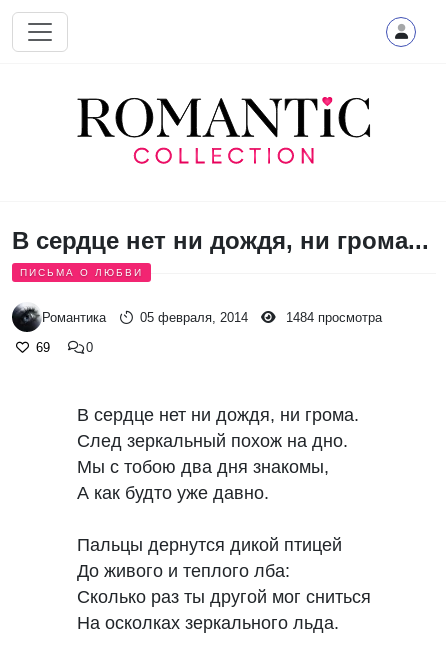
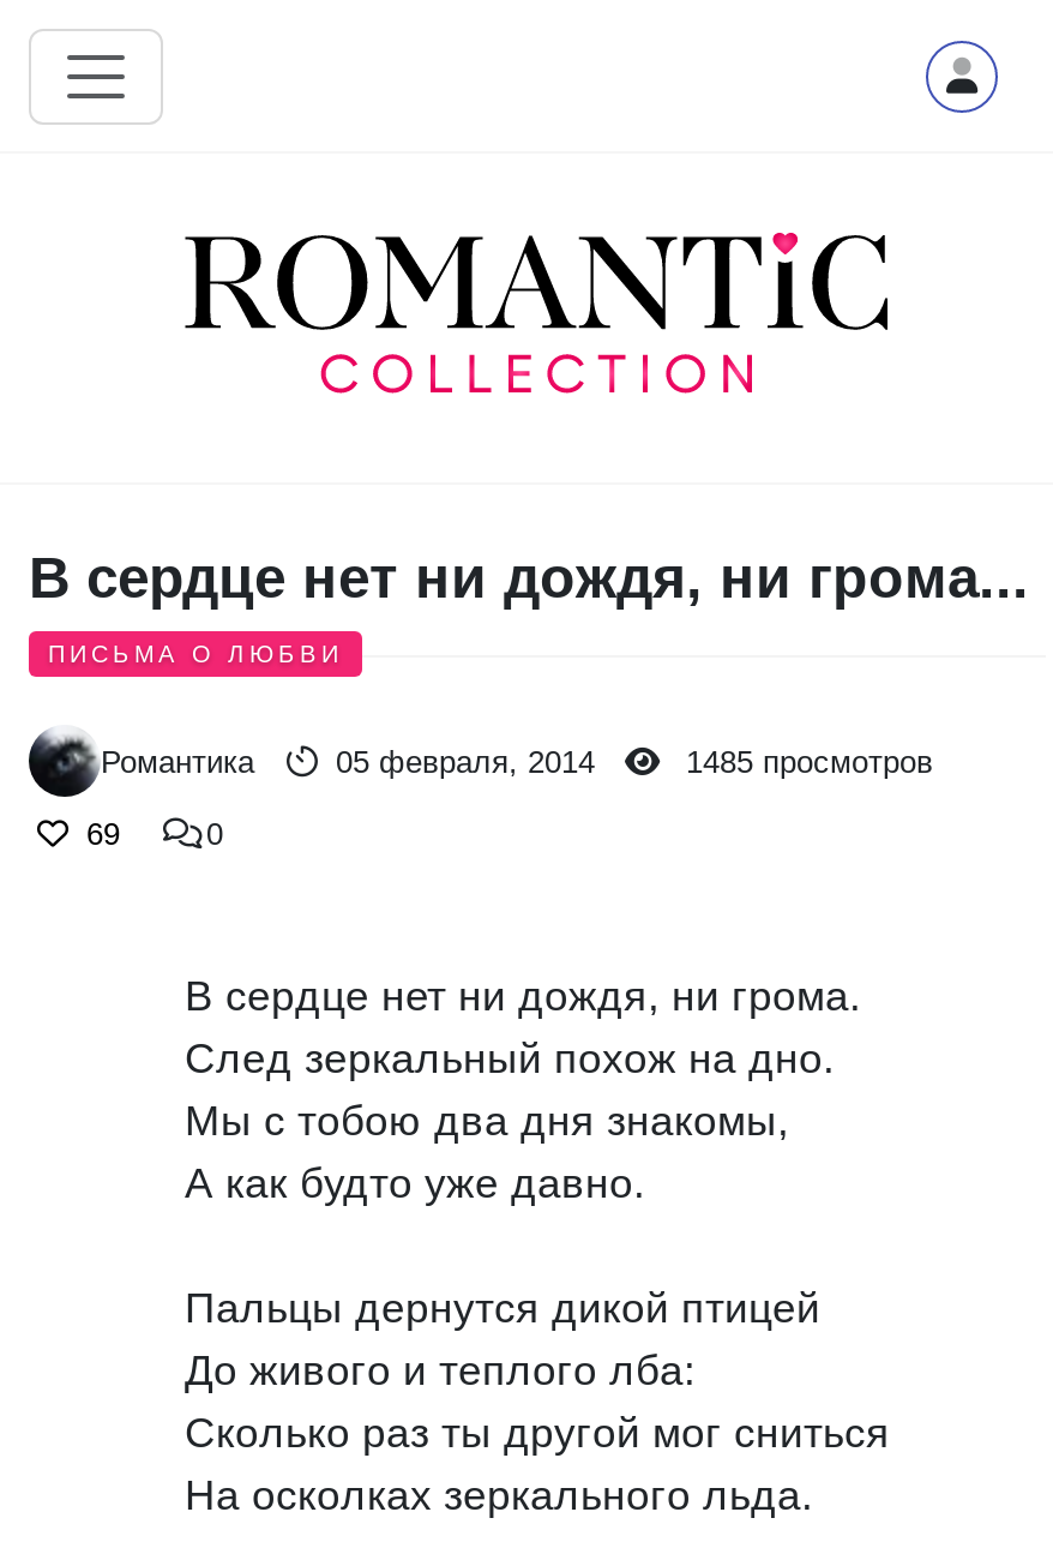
- 1484 просмотра
+ 1485 просмотров
